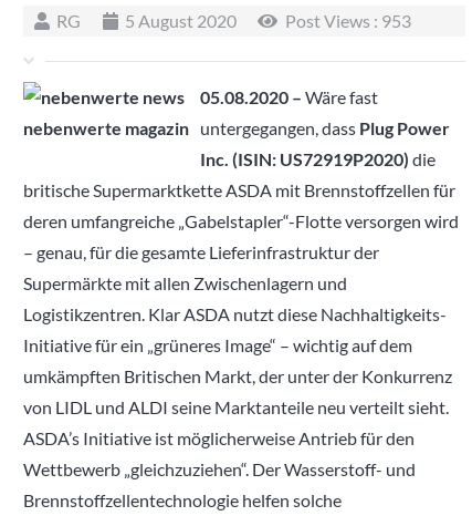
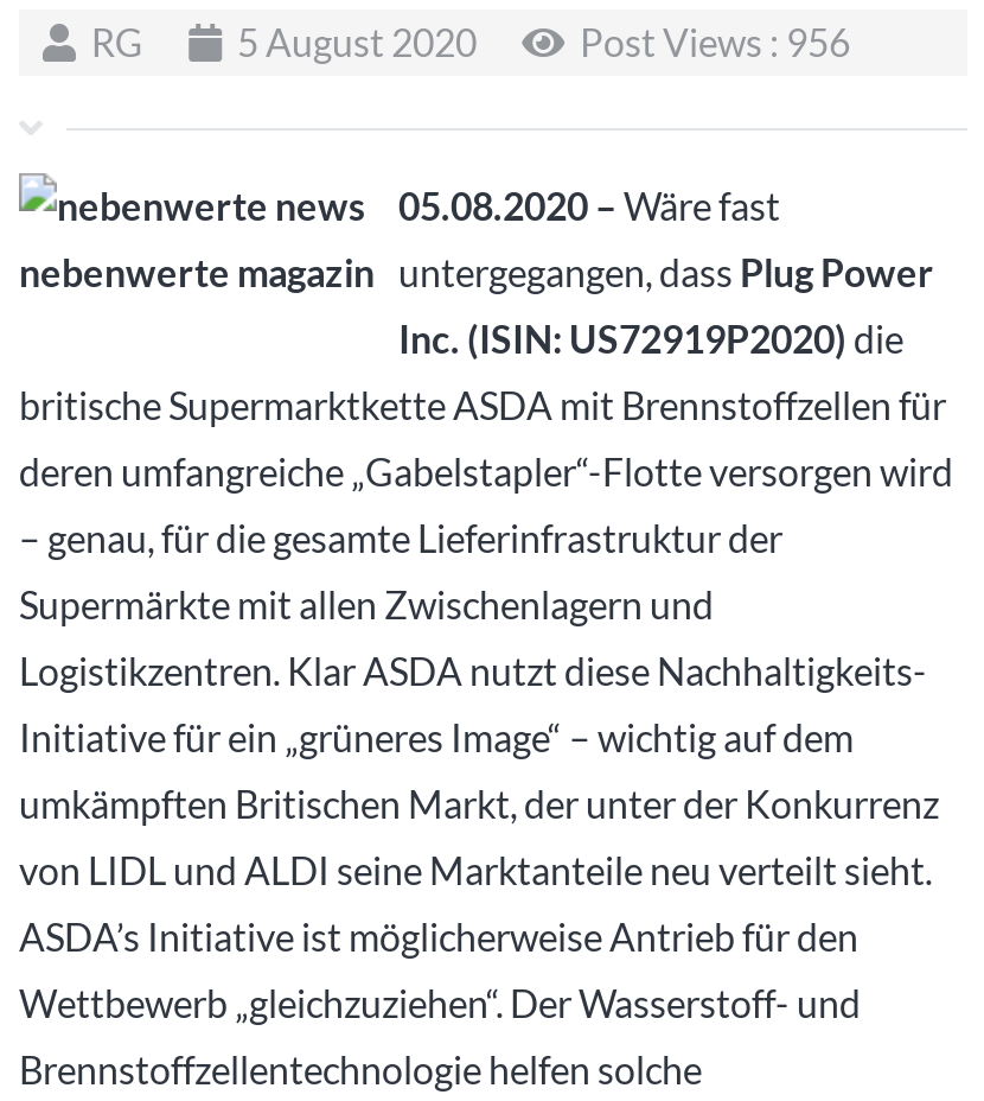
- Post Views : 953
+ Post Views : 956
